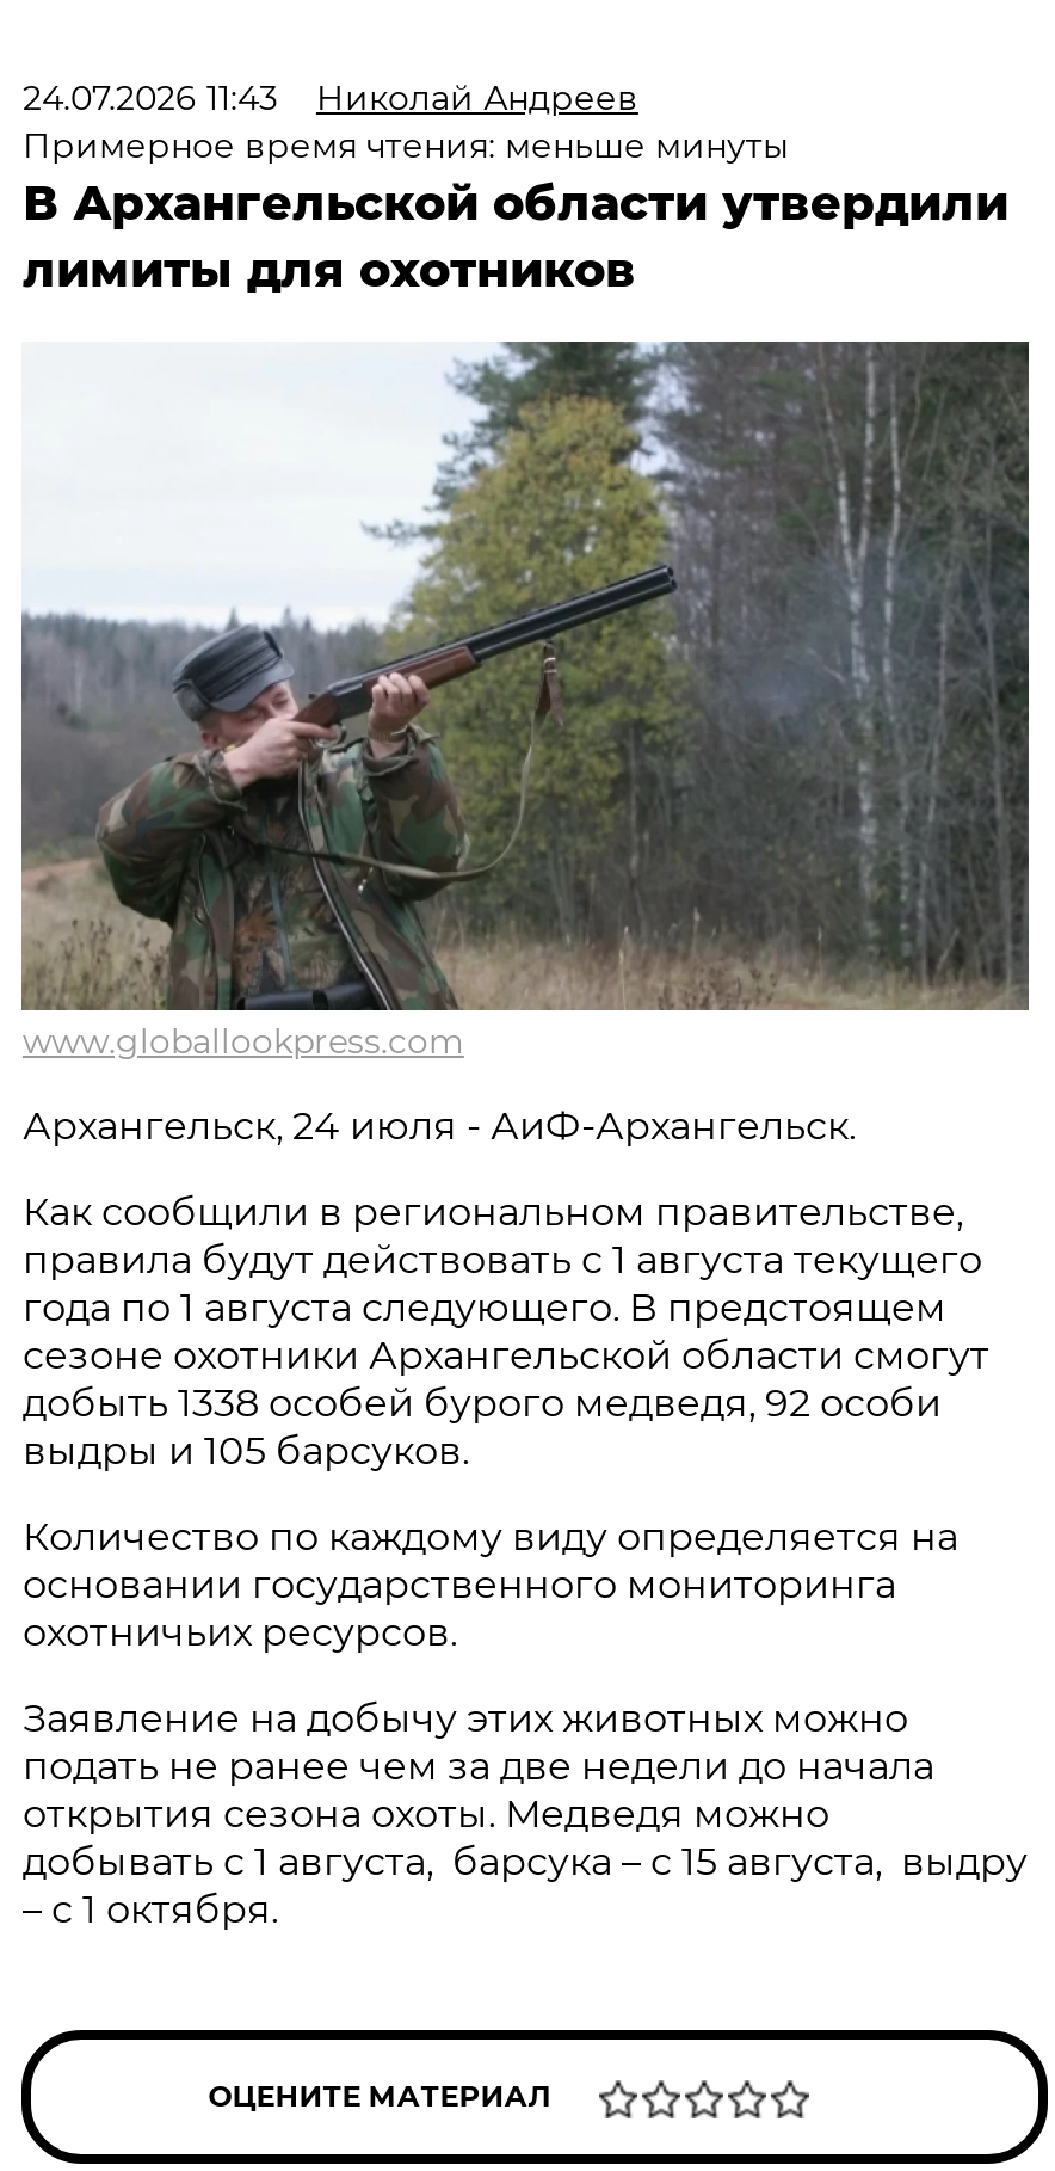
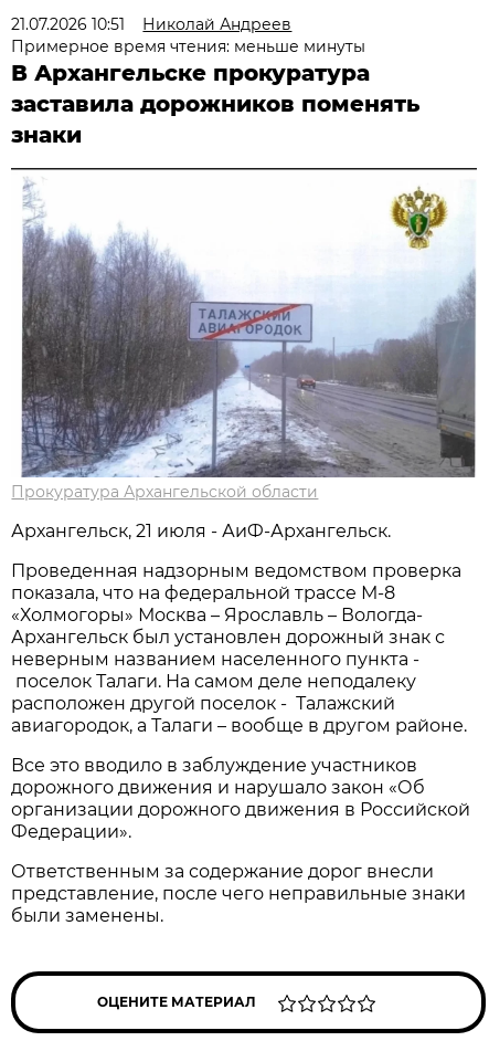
- 24.07.2026 11:43 Николай Андреев
+ 21.07.2026 10:51 Николай Андреев

- В Архангельской области утвердили
- лимиты для охотников
+ В Архангельске прокуратура
+ заставила дорожников поменять
+ знаки

- [image]
- www.globallookpress.com
+ [image]
+ Прокуратура Архангельской области

- Архангельск, 24 июля - АиФ-Архангельск.
+ Архангельск, 21 июля - АиФ-Архангельск.

- Как сообщили в региональном правительстве,
- правила будут действовать с 1 августа текущего
- года по 1 августа следующего. В предстоящем
- сезоне охотники Архангельской области смогут
- добыть 1338 особей бурого медведя, 92 особи
- выдры и 105 барсуков.
+ Проведенная надзорным ведомством проверка
+ показала, что на федеральной трассе М-8
+ «Холмогоры» Москва – Ярославль – Вологда-
+ Архангельск был установлен дорожный знак с
+ неверным названием населенного пункта -
+ поселок Талаги. На самом деле неподалеку
+ расположен другой поселок - Талажский
+ авиагородок, а Талаги – вообще в другом районе.

- Количество по каждому виду определяется на
- основании государственного мониторинга
- охотничьих ресурсов.
+ Все это вводило в заблуждение участников
+ дорожного движения и нарушало закон «Об
+ организации дорожного движения в Российской
+ Федерации».

- Заявление на добычу этих животных можно
- подать не ранее чем за две недели до начала
- открытия сезона охоты. Медведя можно
- добывать с 1 августа, барсука – с 15 августа, выдру
- – с 1 октября.
+ Ответственным за содержание дорог внесли
+ представление, после чего неправильные знаки
+ были заменены.
